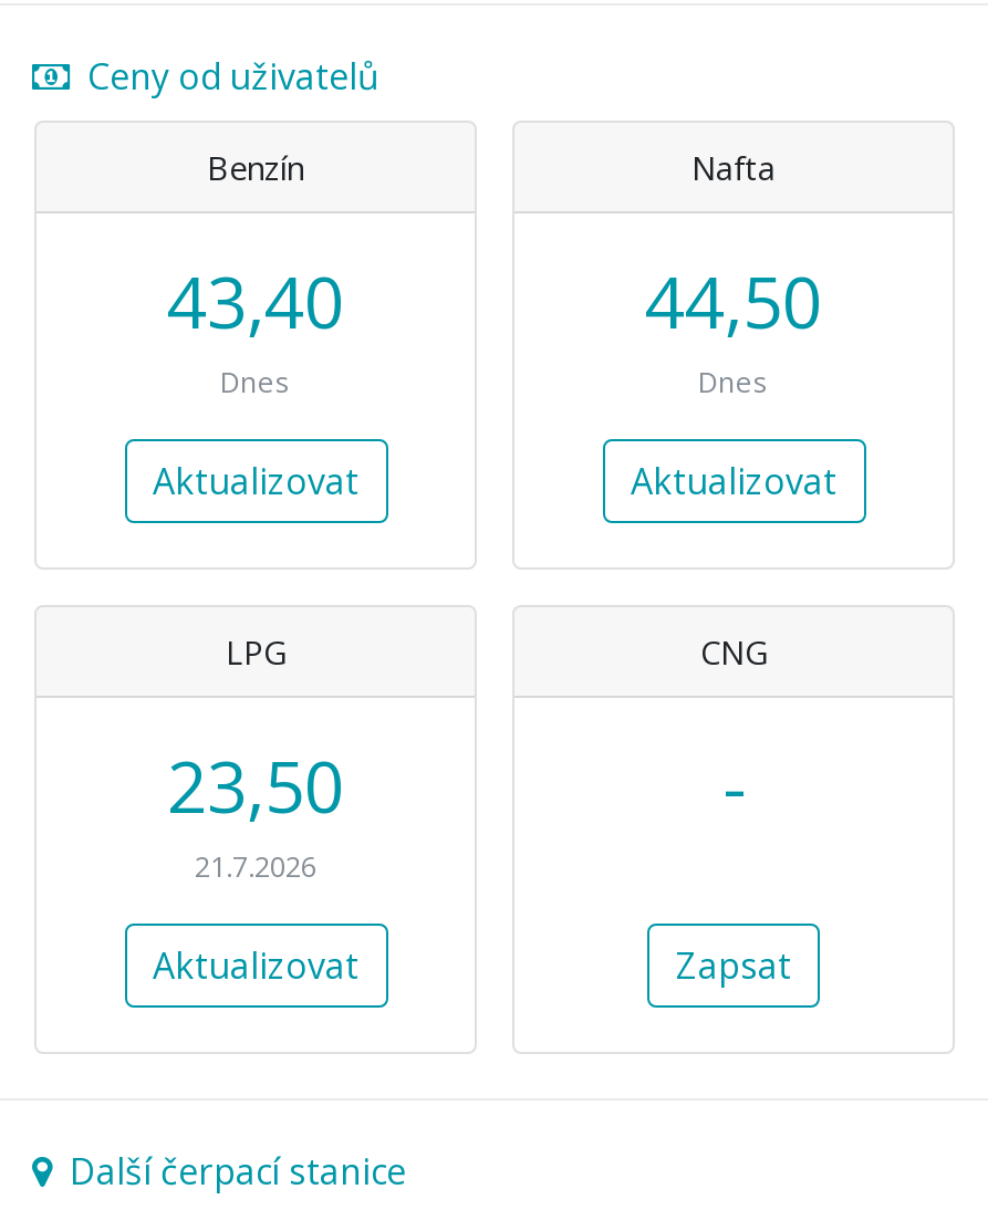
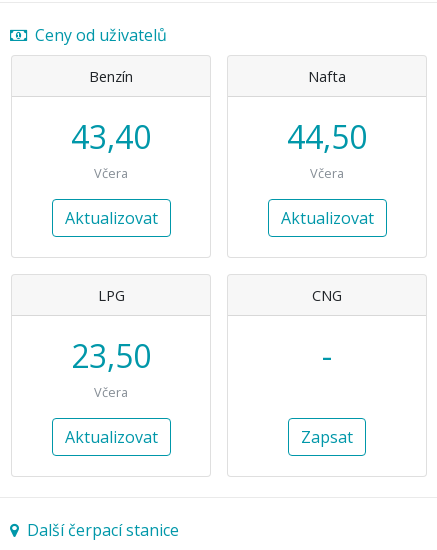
- Dnes
+ Včera

- Dnes
+ Včera

- 21.7.2026
+ Včera
